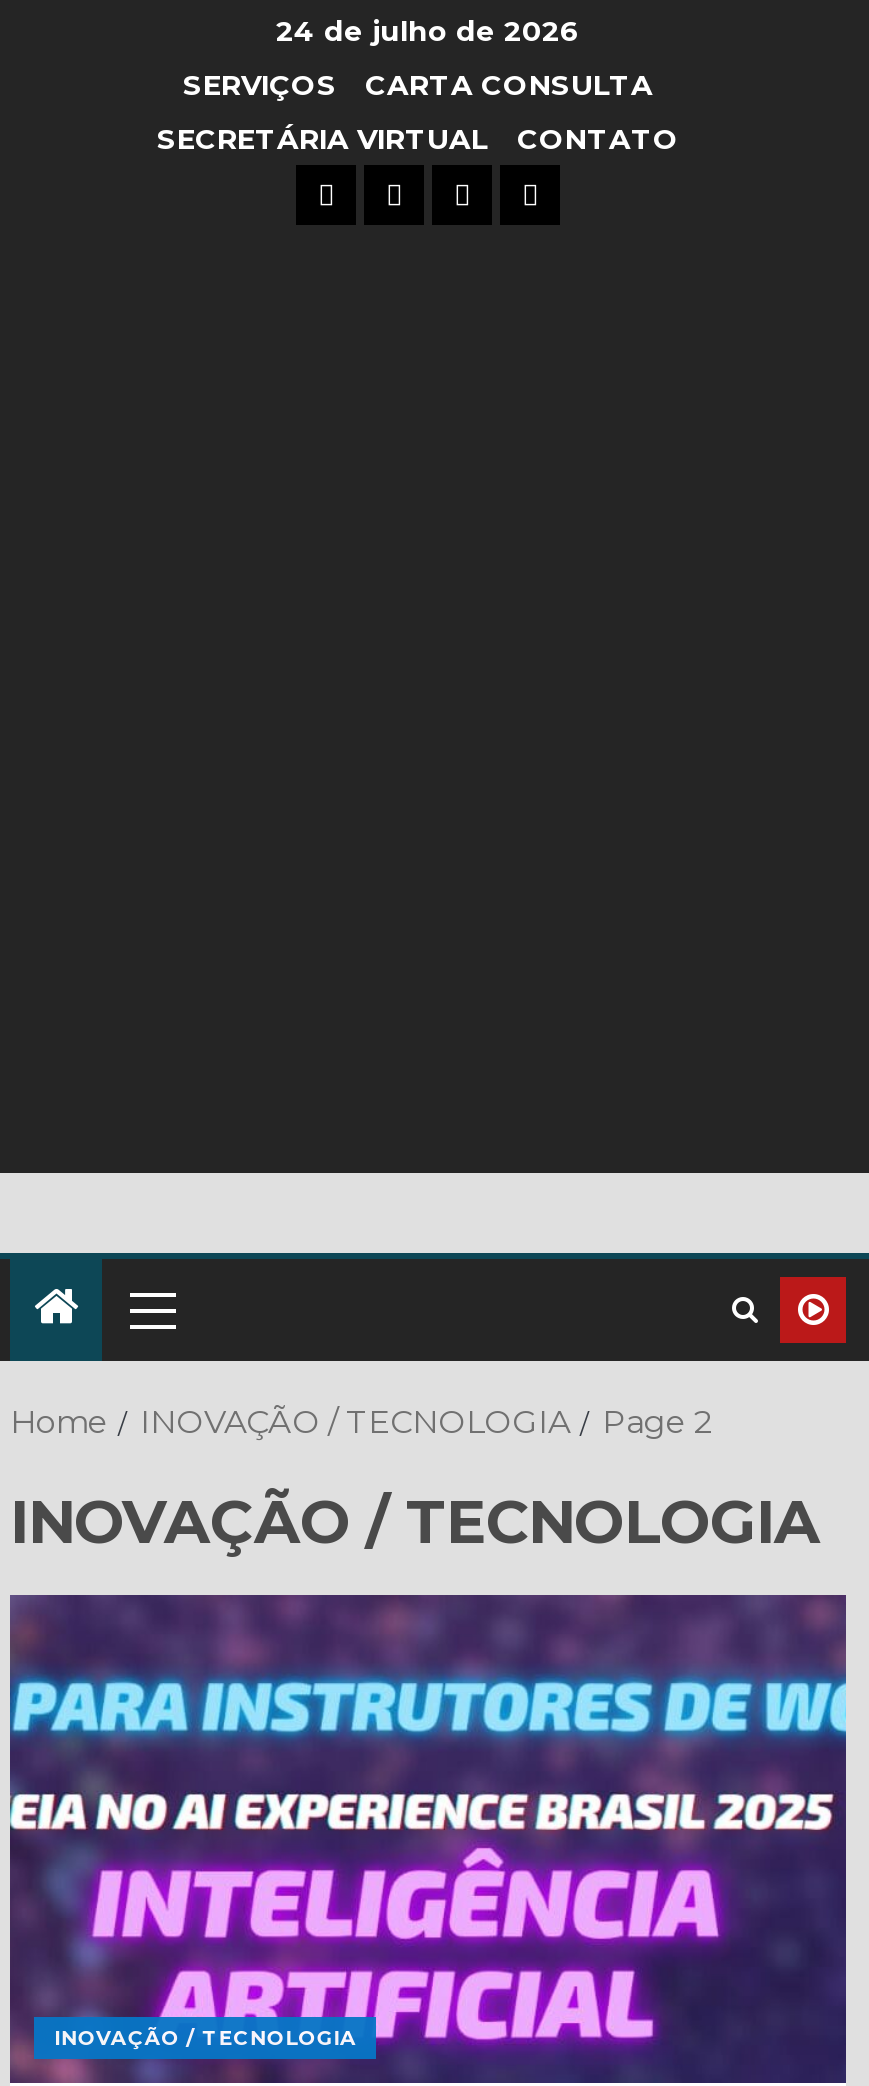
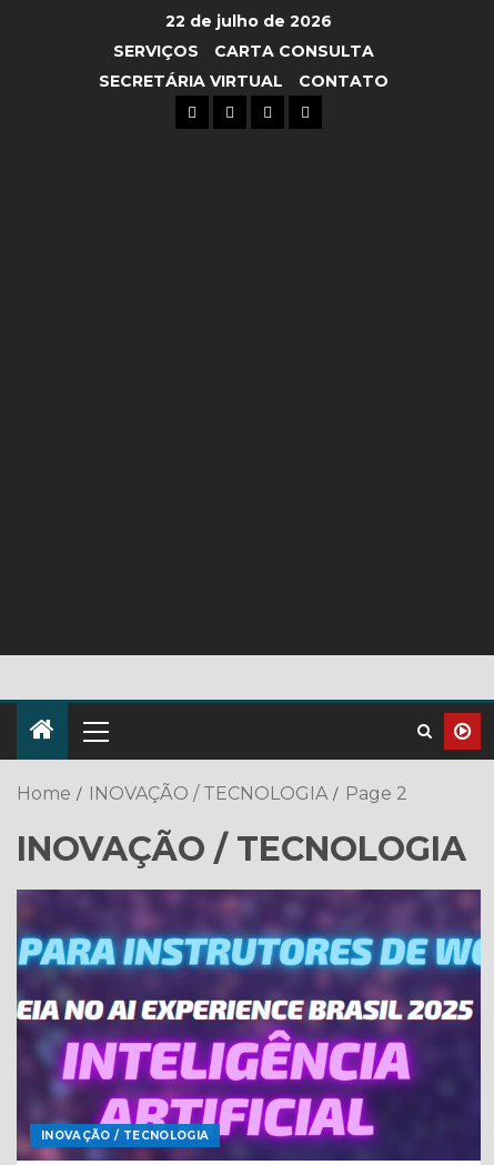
- 24 de julho de 2026
+ 22 de julho de 2026
